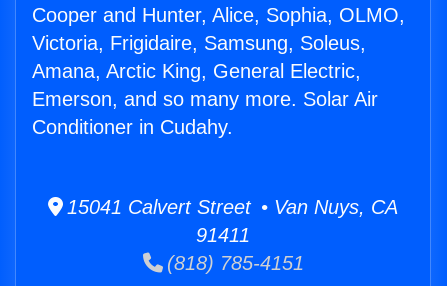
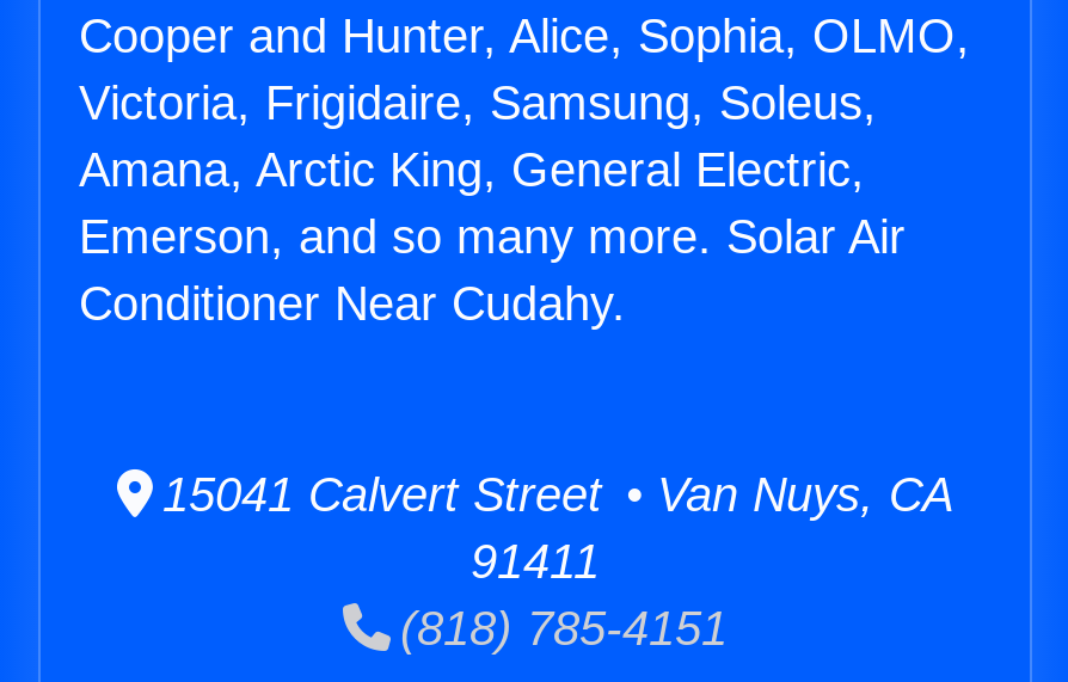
- Conditioner in Cudahy.
+ Conditioner Near Cudahy.
